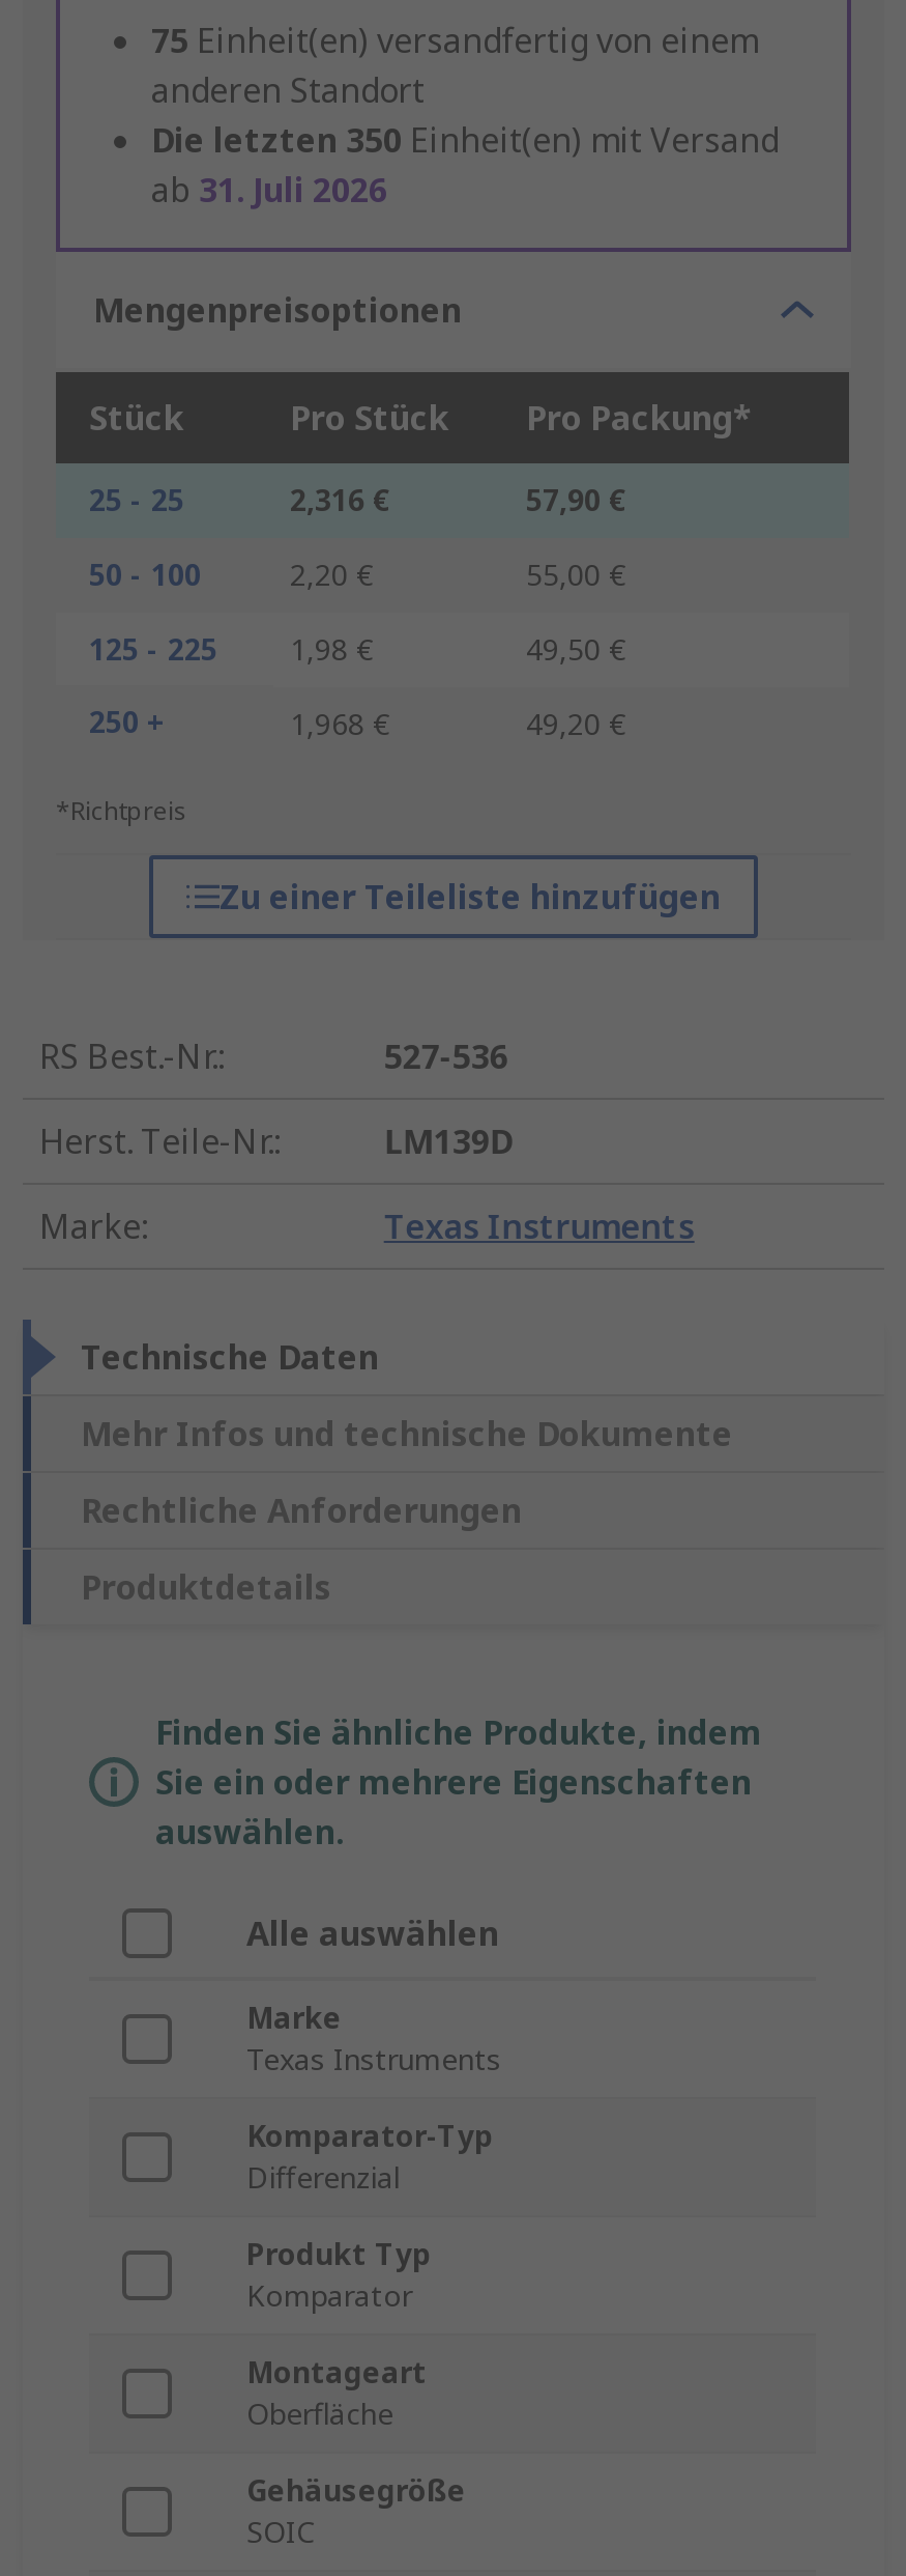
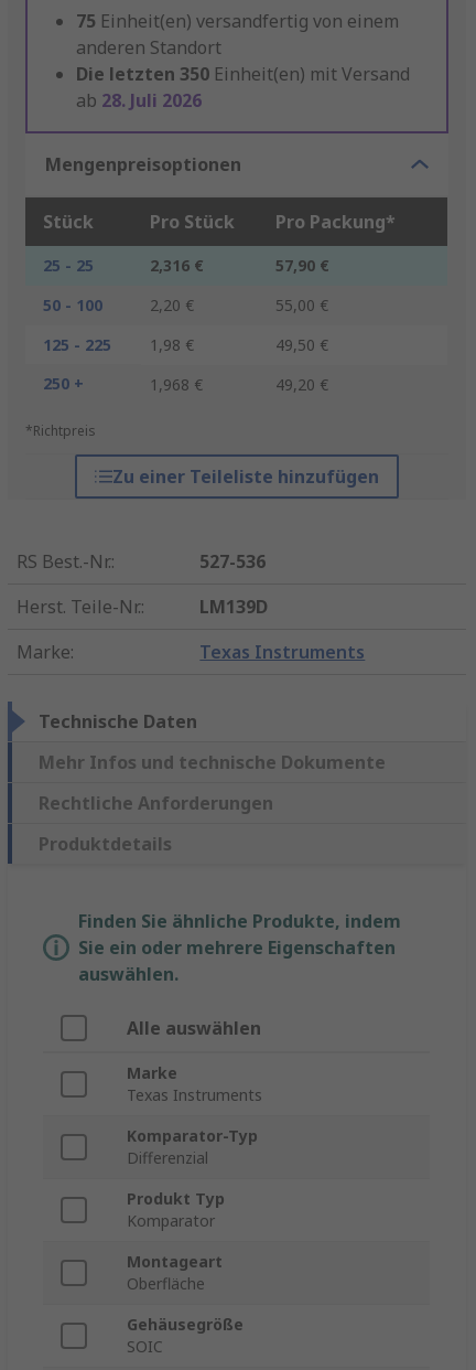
- ab 31. Juli 2026
+ ab 28. Juli 2026
